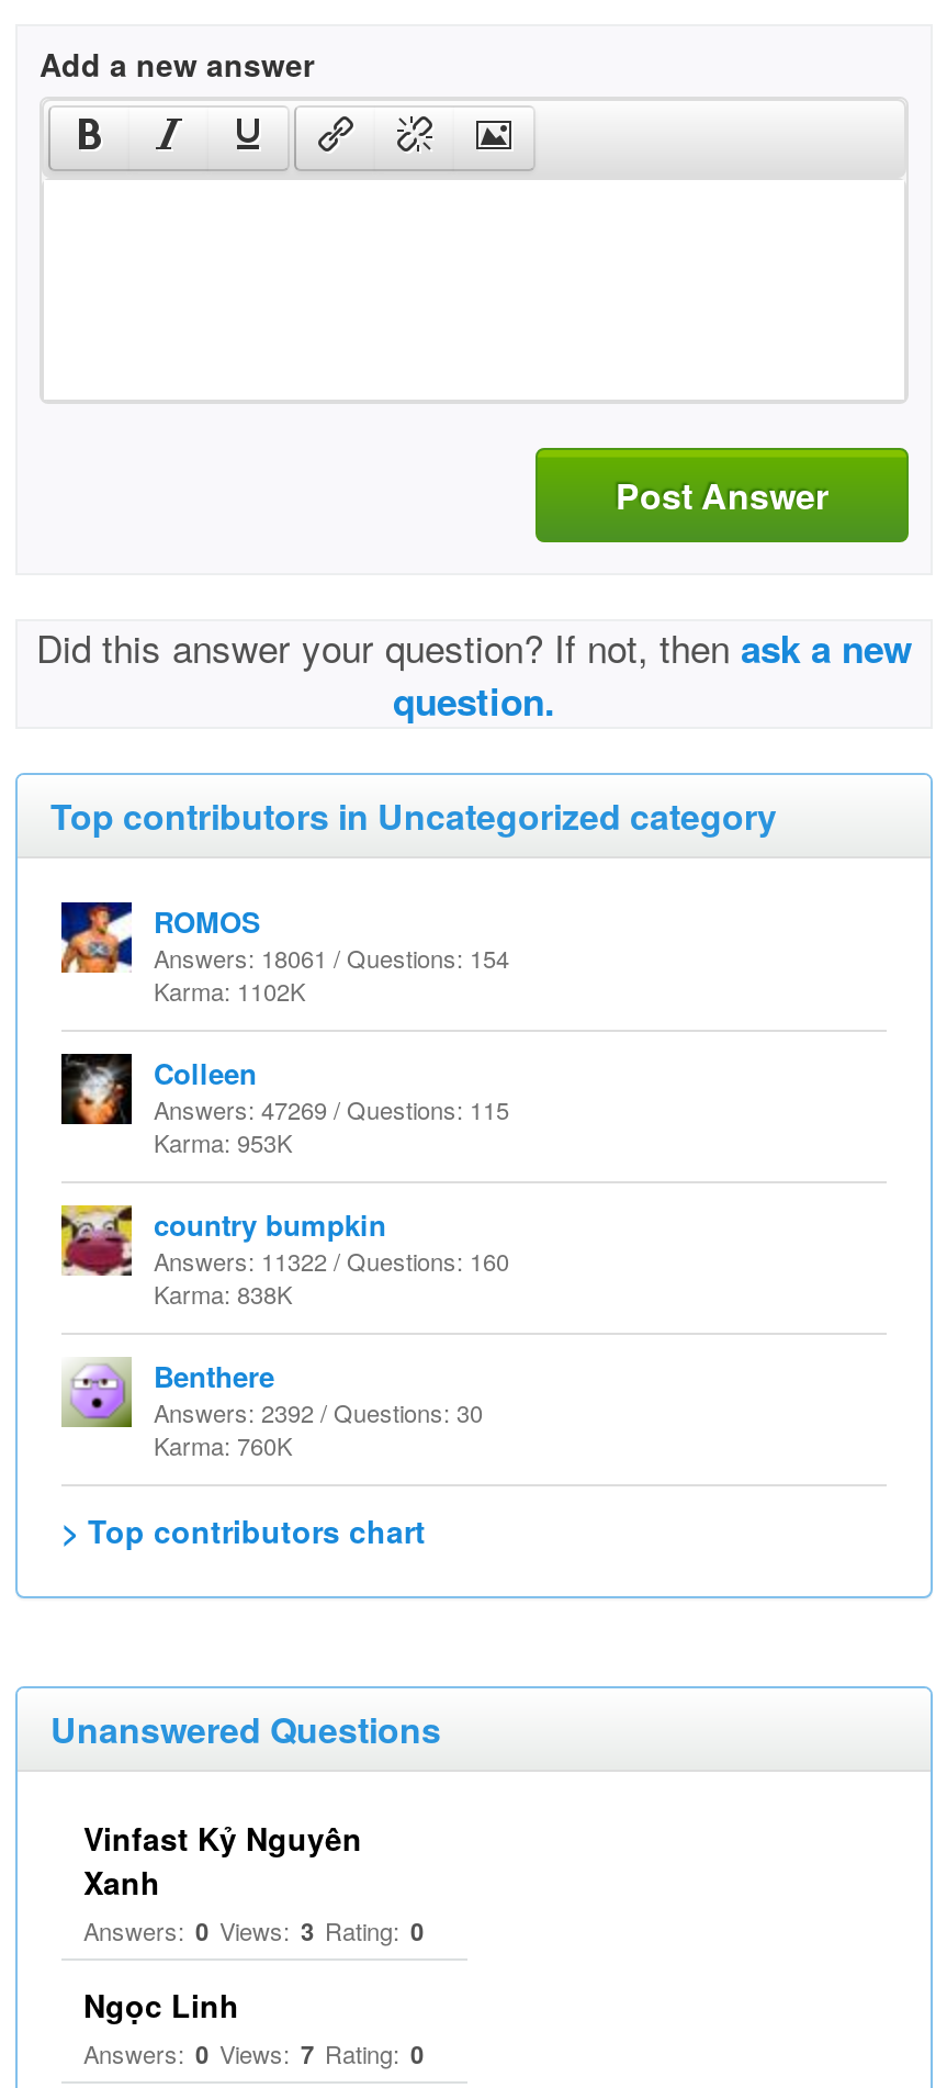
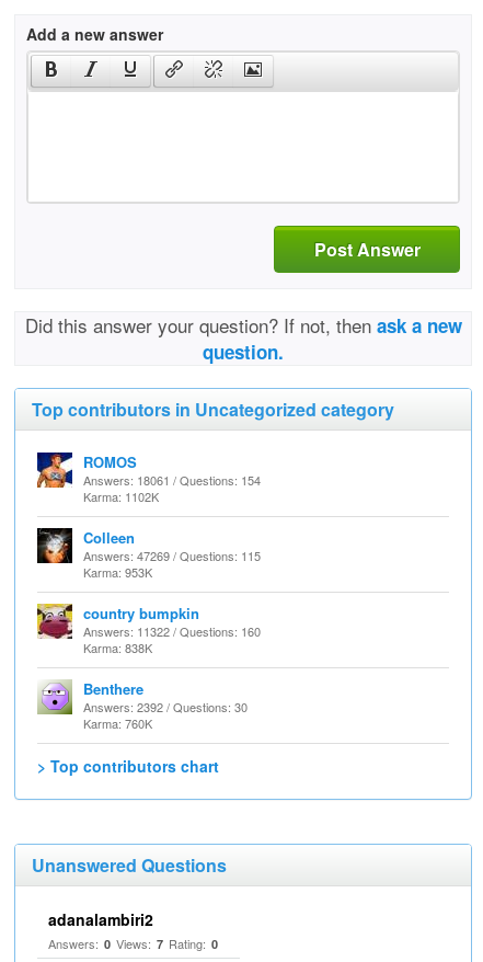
- Vinfast Kỷ Nguyên
- Xanh
- Answers: 0 Views: 3 Rating: 0
- Ngọc Linh
+ adanalambiri2
